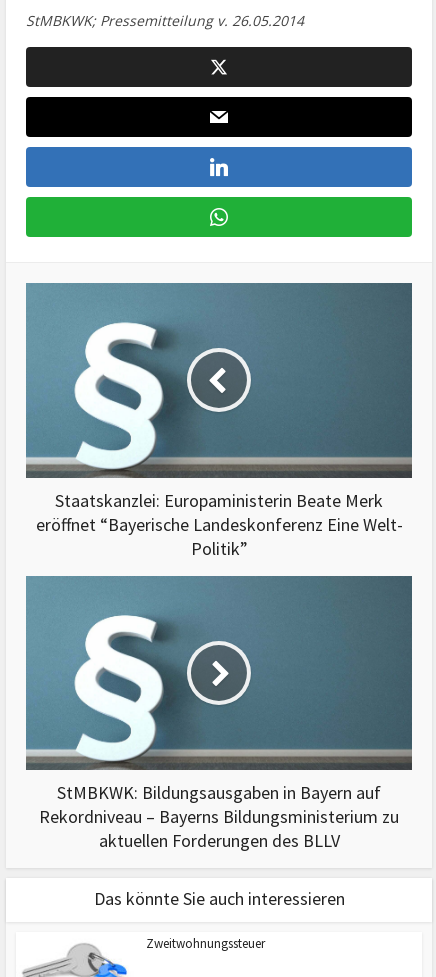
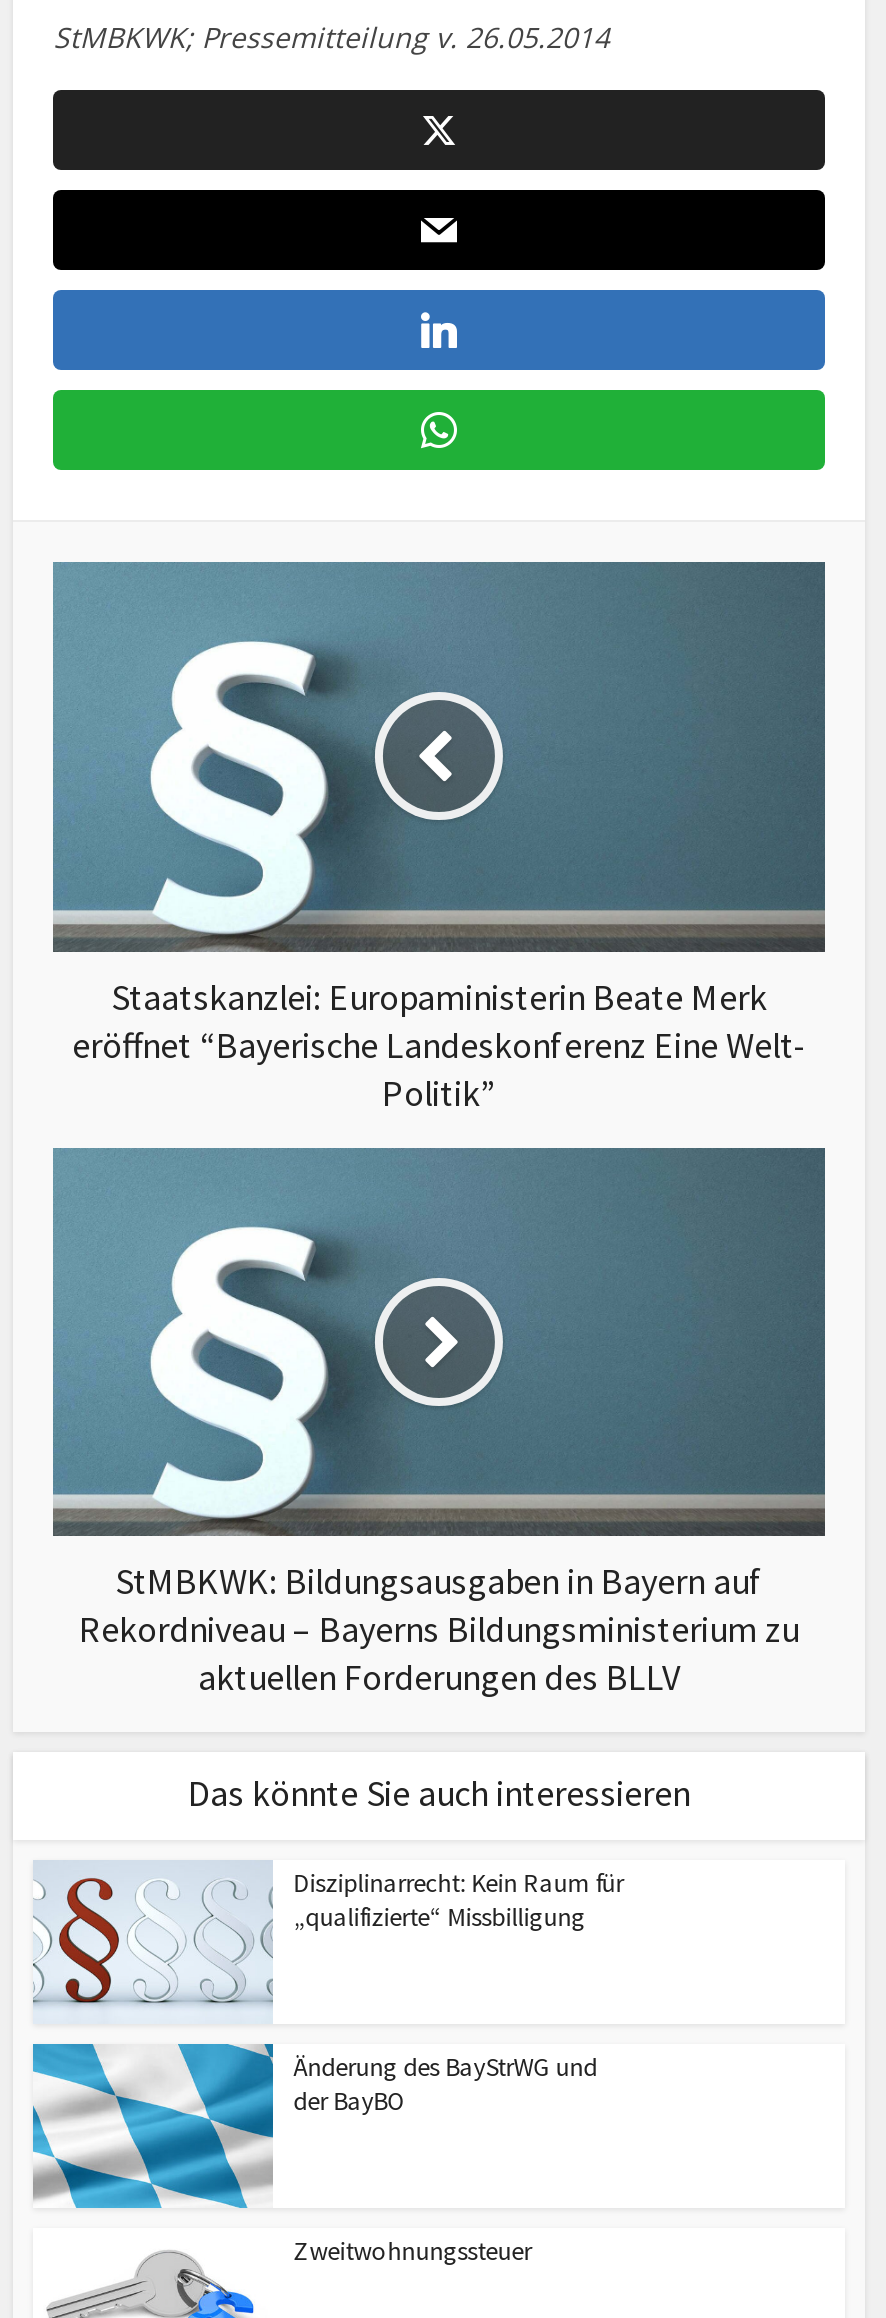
+ [image]
+ Disziplinarrecht: Kein Raum für
+ „qualifizierte“ Missbilligung

+ [image]
+ Änderung des BayStrWG und
+ der BayBO
